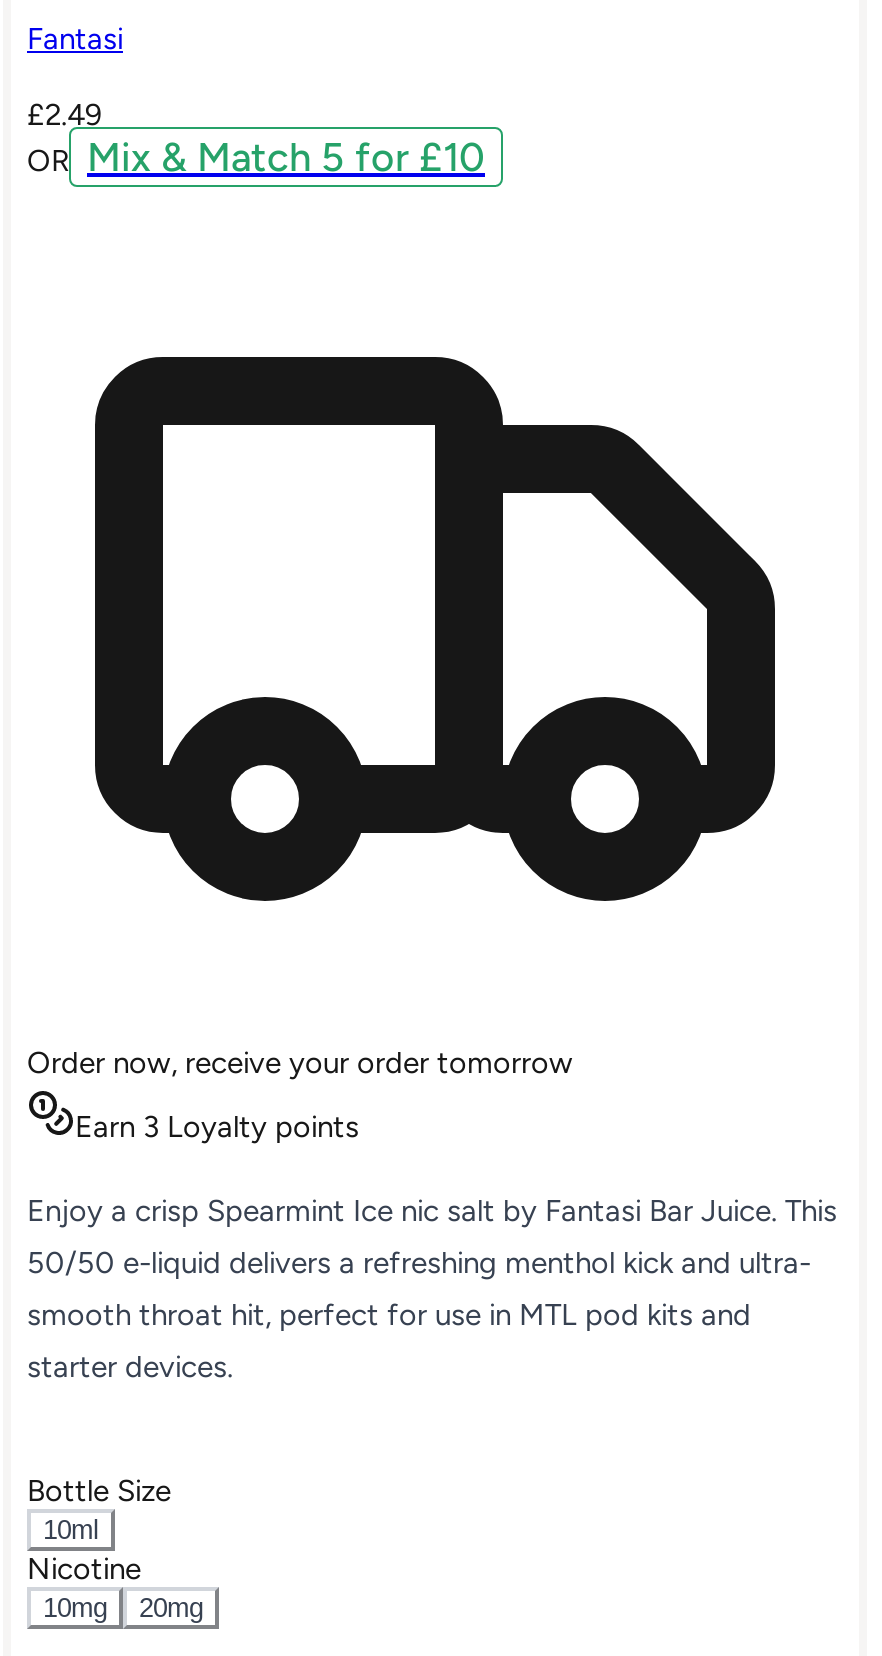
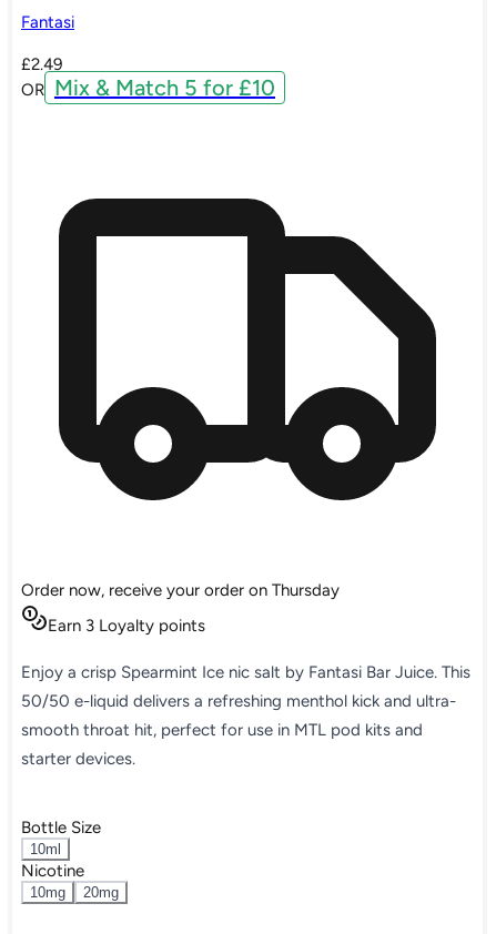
- Order now, receive your order tomorrow
+ Order now, receive your order on Thursday
